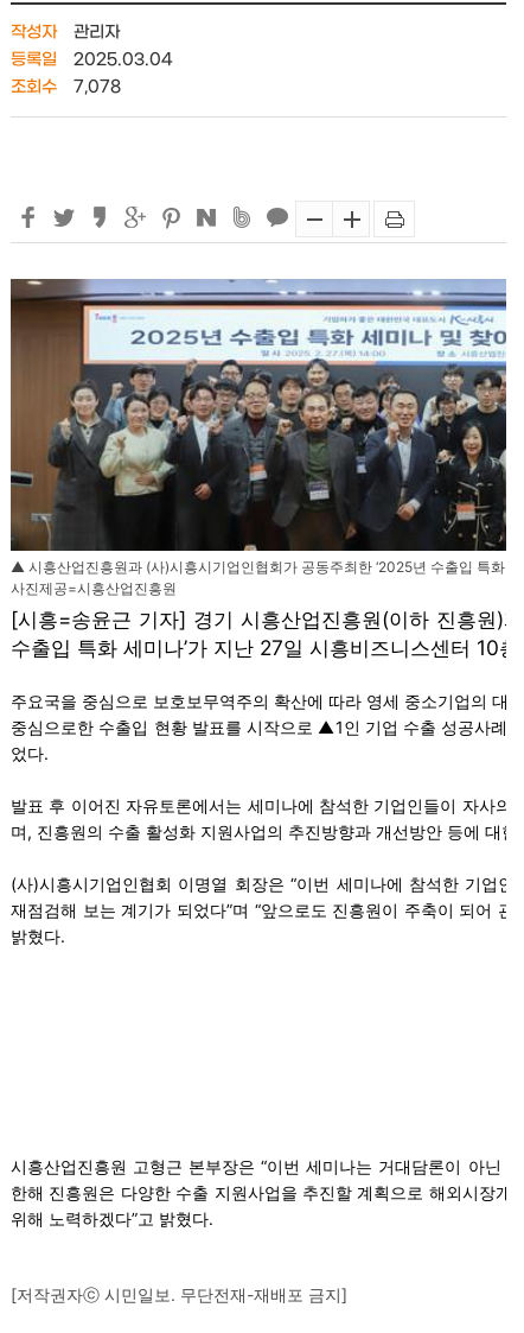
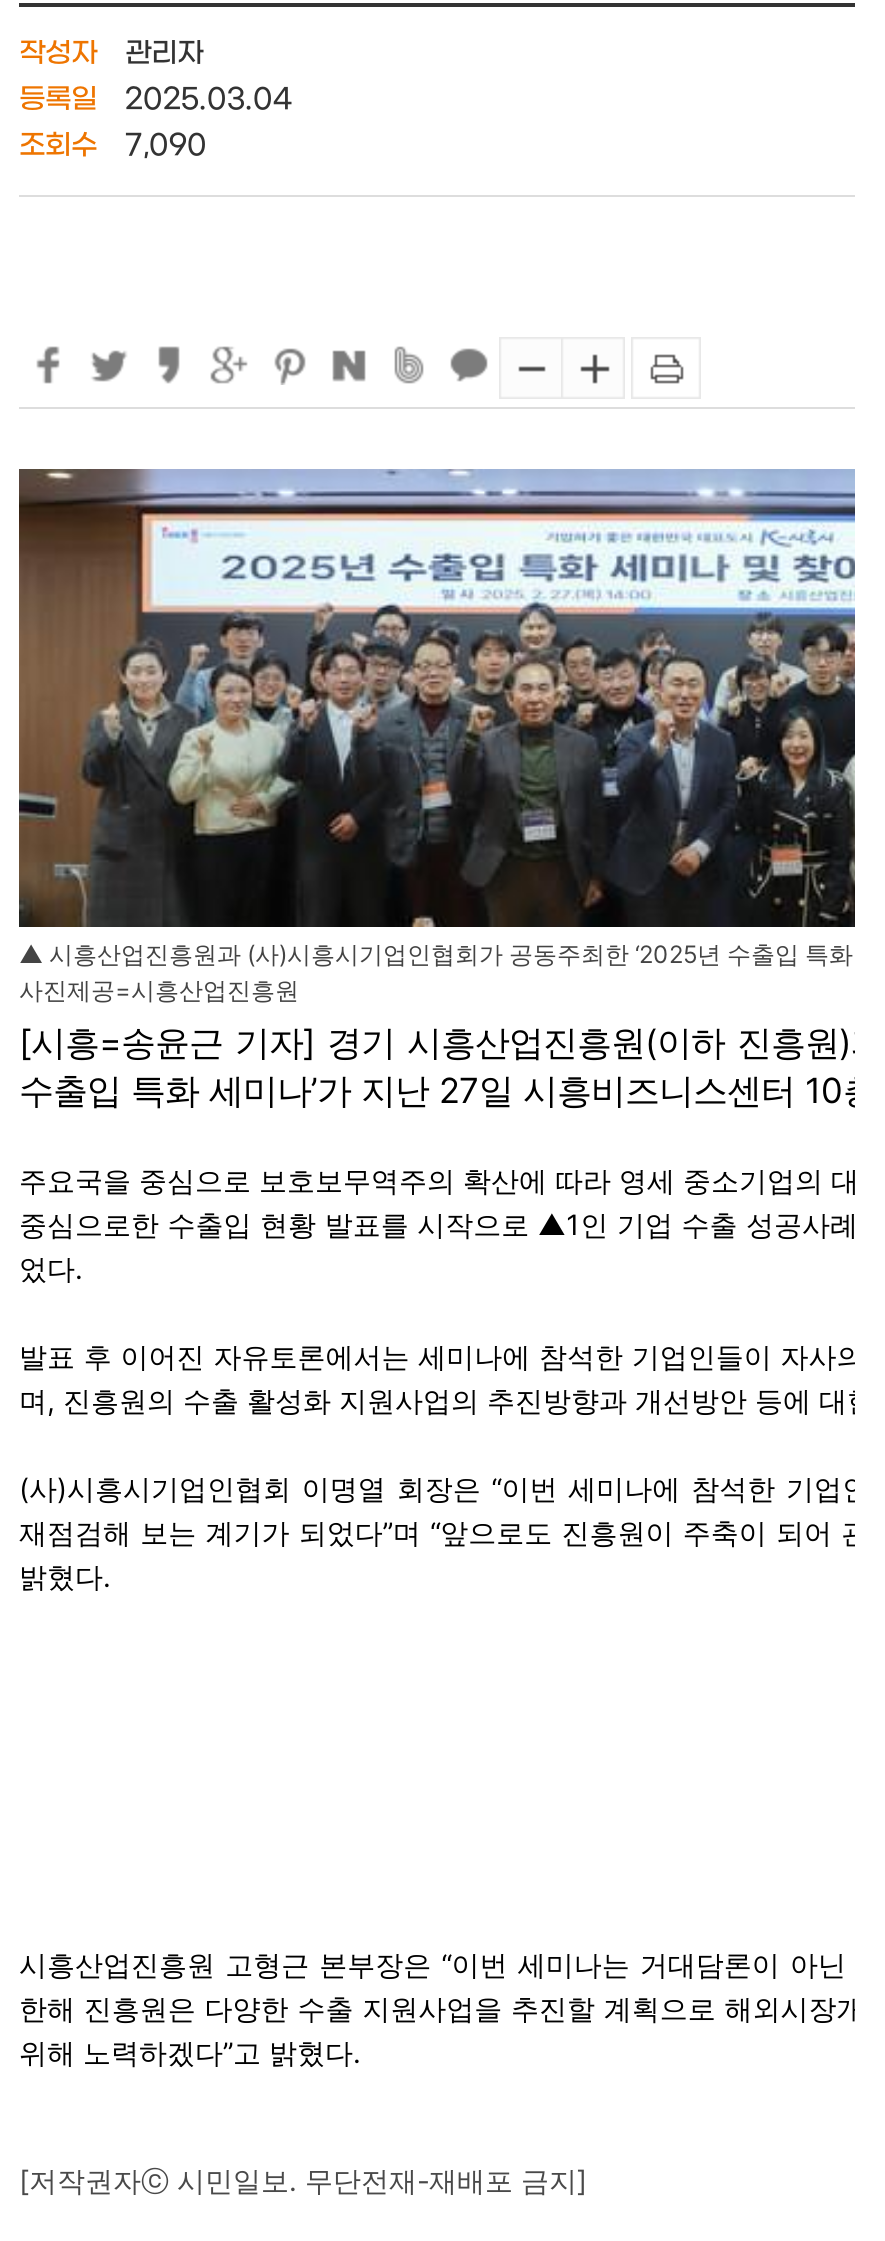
- 조회수 7,078
+ 조회수 7,090
